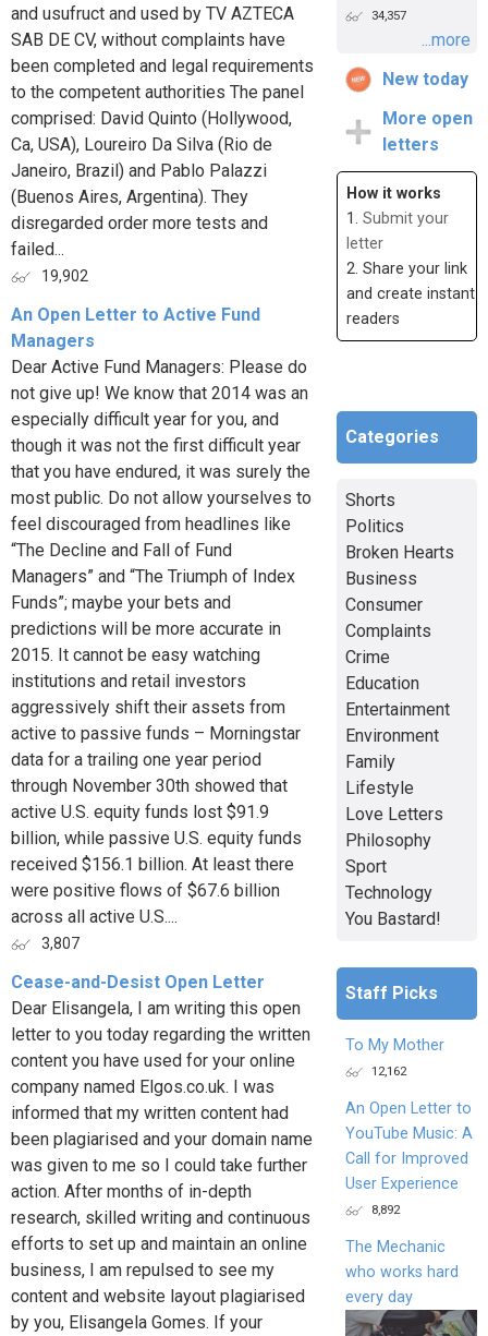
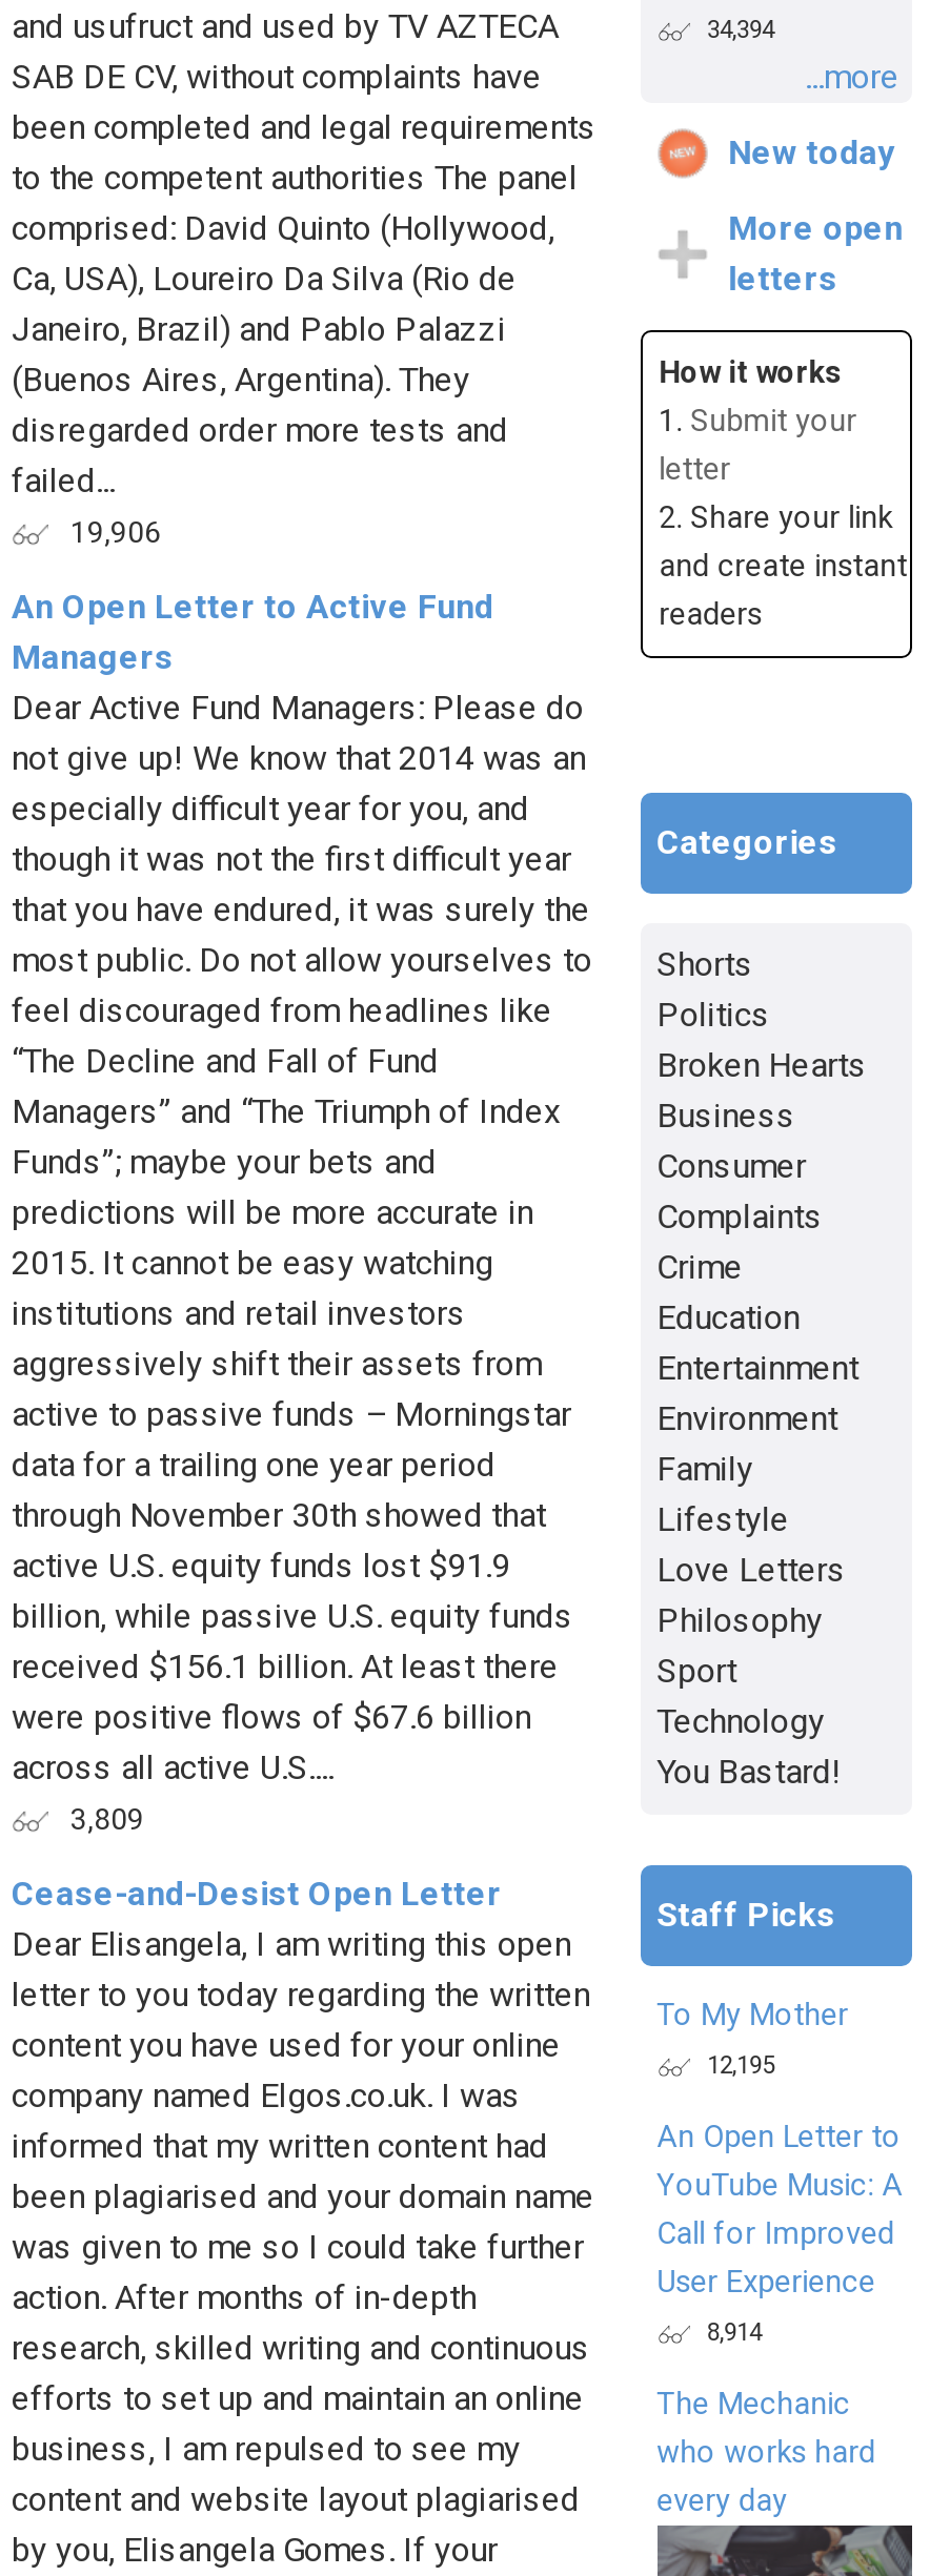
- 34,357
+ 34,394

- 19,902
+ 19,906

- 3,807
+ 3,809

- 12,162
+ 12,195

- 8,892
+ 8,914
